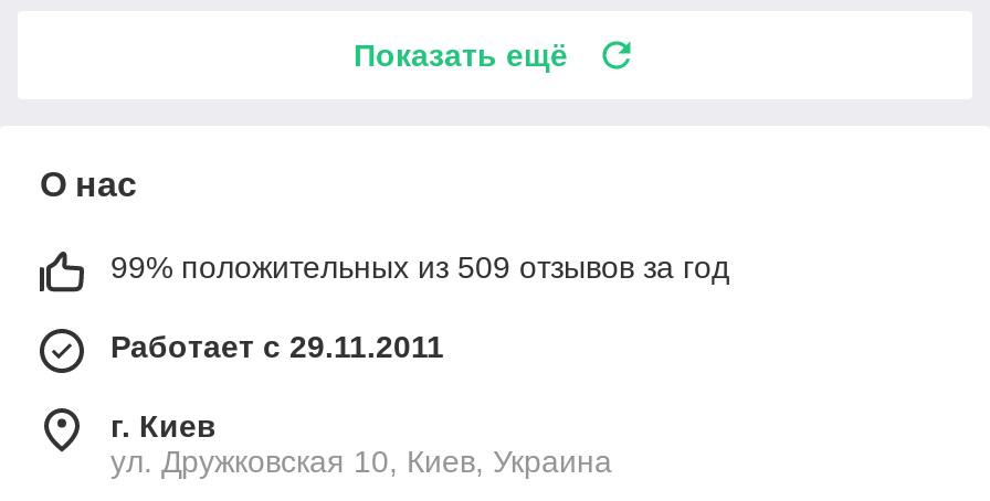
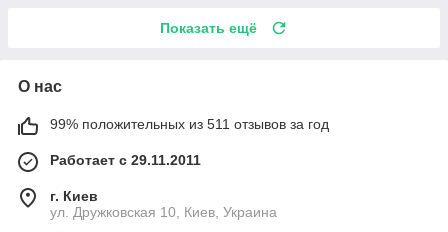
- 99% положительных из 509 отзывов за год
+ 99% положительных из 511 отзывов за год
